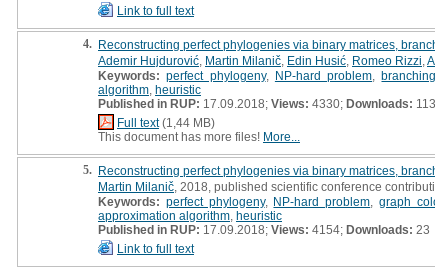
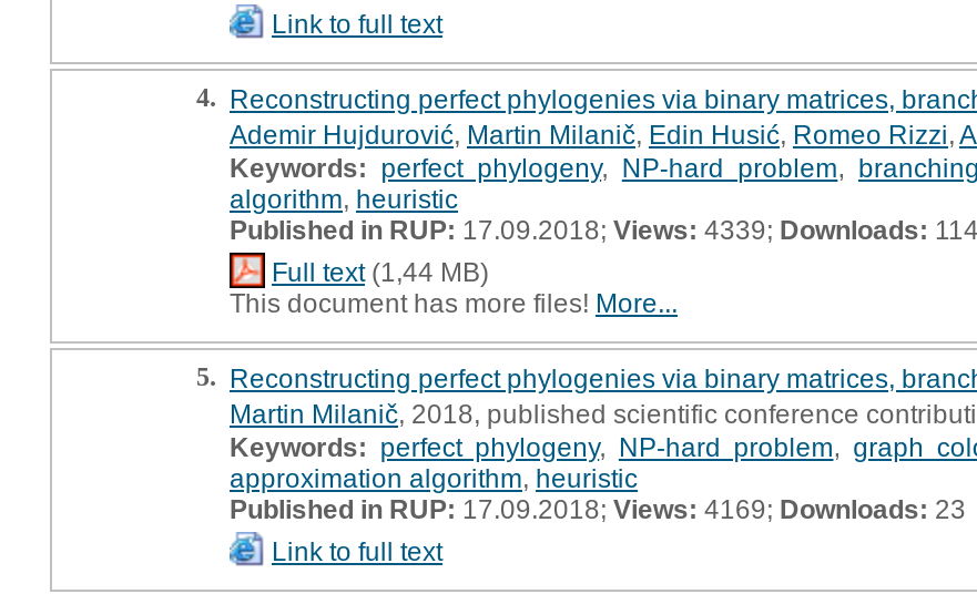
- Published in RUP: 17.09.2018; Views: 4330; Downloads: 113
+ Published in RUP: 17.09.2018; Views: 4339; Downloads: 114

- Published in RUP:17.09.2018;Views: 4154; Downloads: 23
+ Published in RUP:17.09.2018;Views: 4169; Downloads: 23
